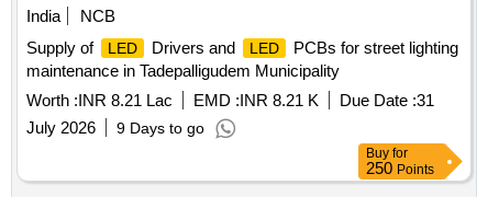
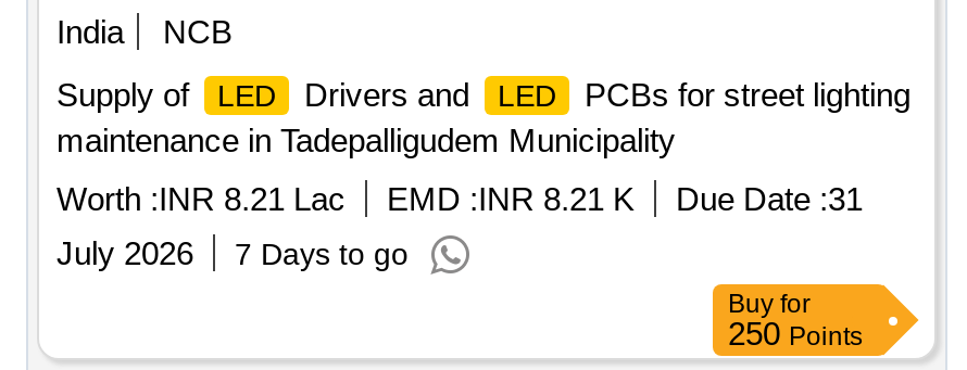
- July 2026 9 Days to go
+ July 2026 7 Days to go
